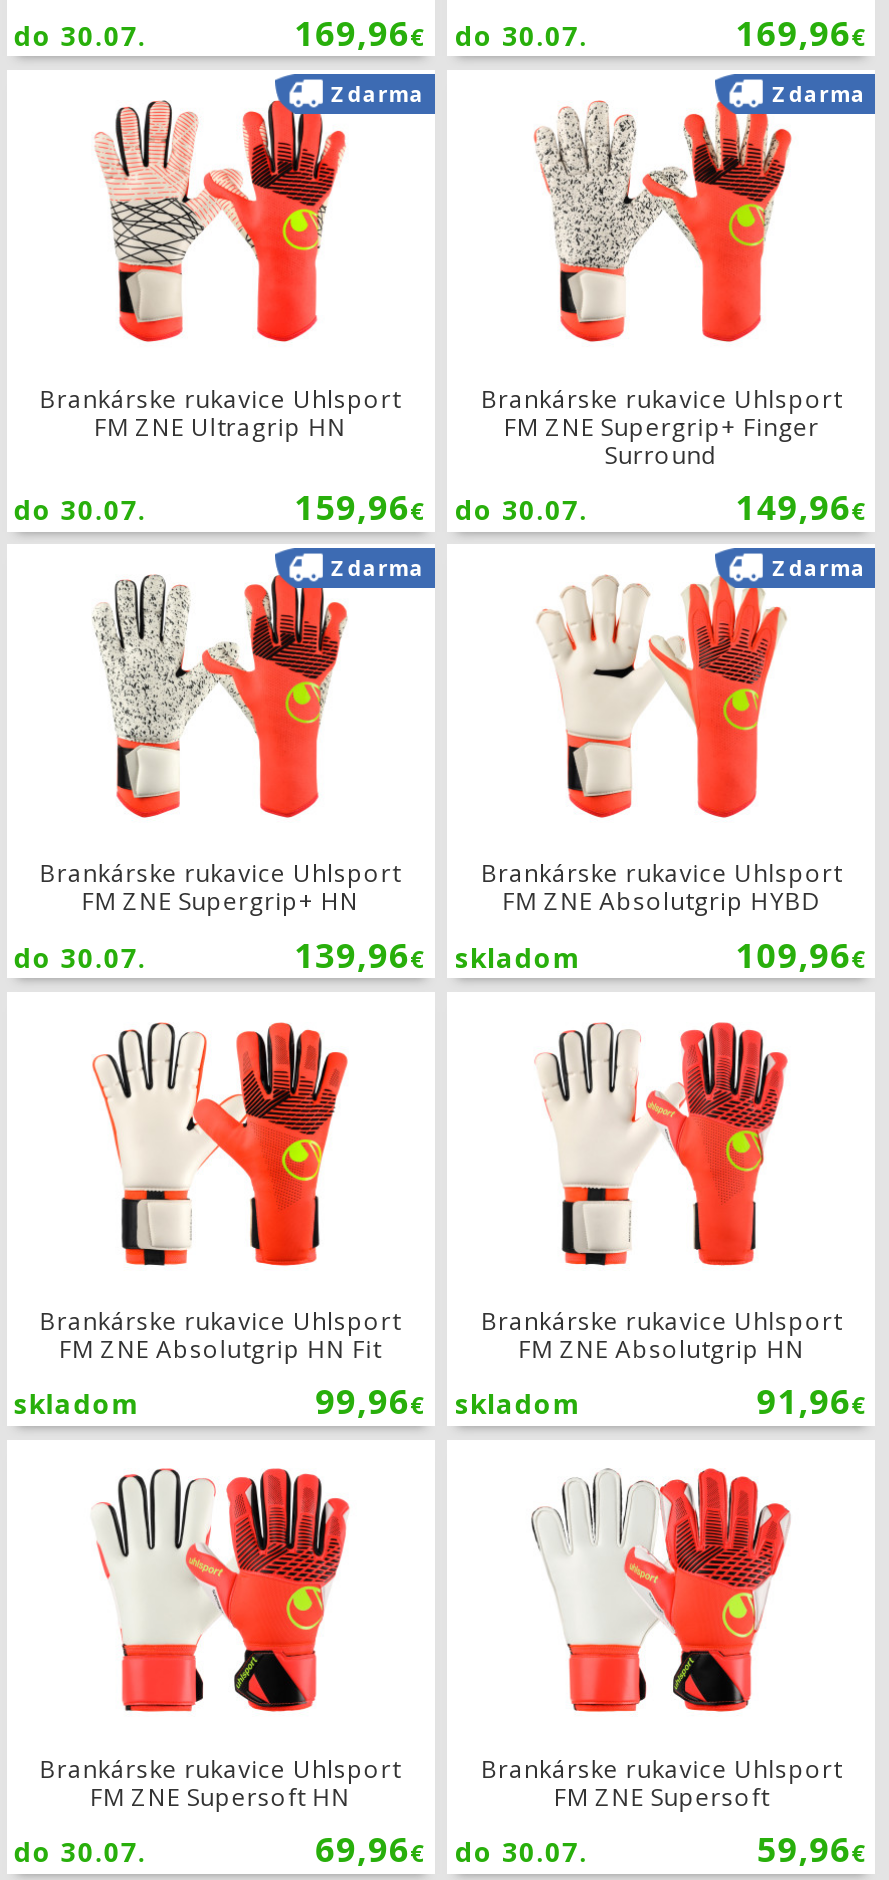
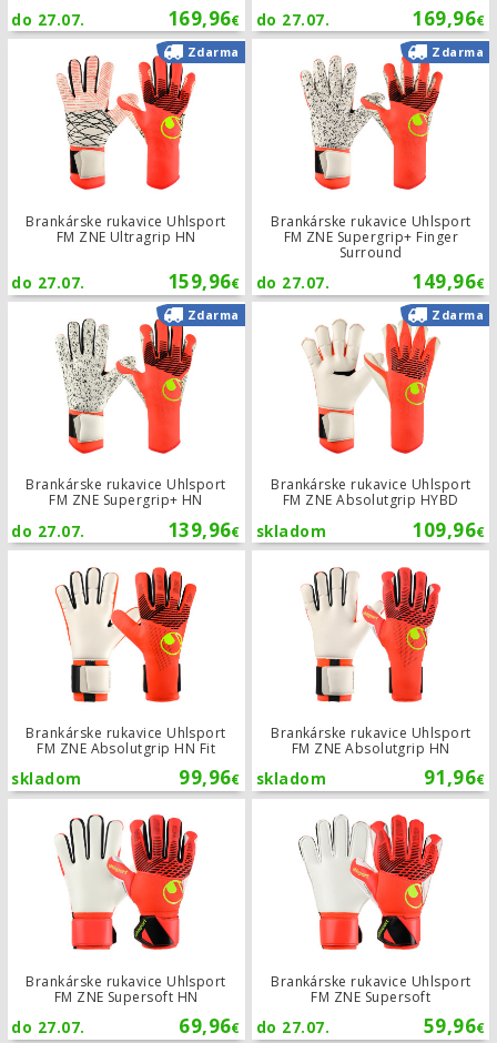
- do 30.07.
+ do 27.07.

- 169,96€ do 30.07.
+ 169,96€ do 27.07.

- do 30.07.
+ do 27.07.

- 159,96€ do 30.07.
+ 159,96€ do 27.07.

- do 30.07.
+ do 27.07.

- do 30.07.
+ do 27.07.

- 69,96€ do 30.07.
+ 69,96€ do 27.07.
